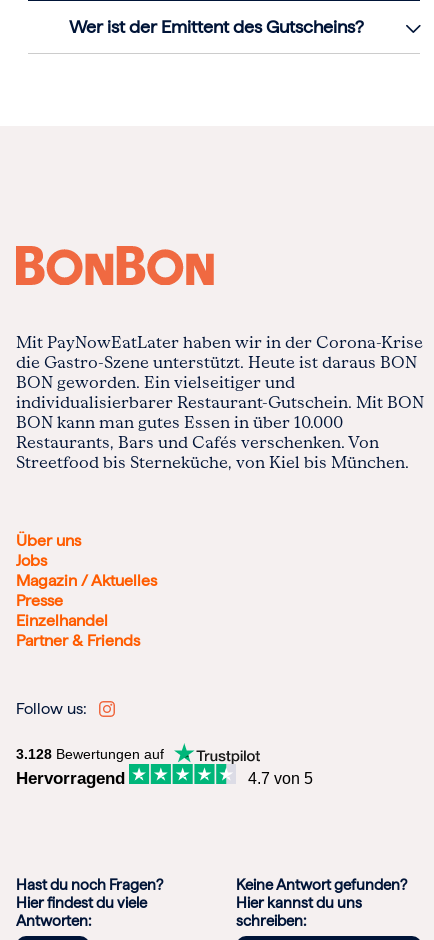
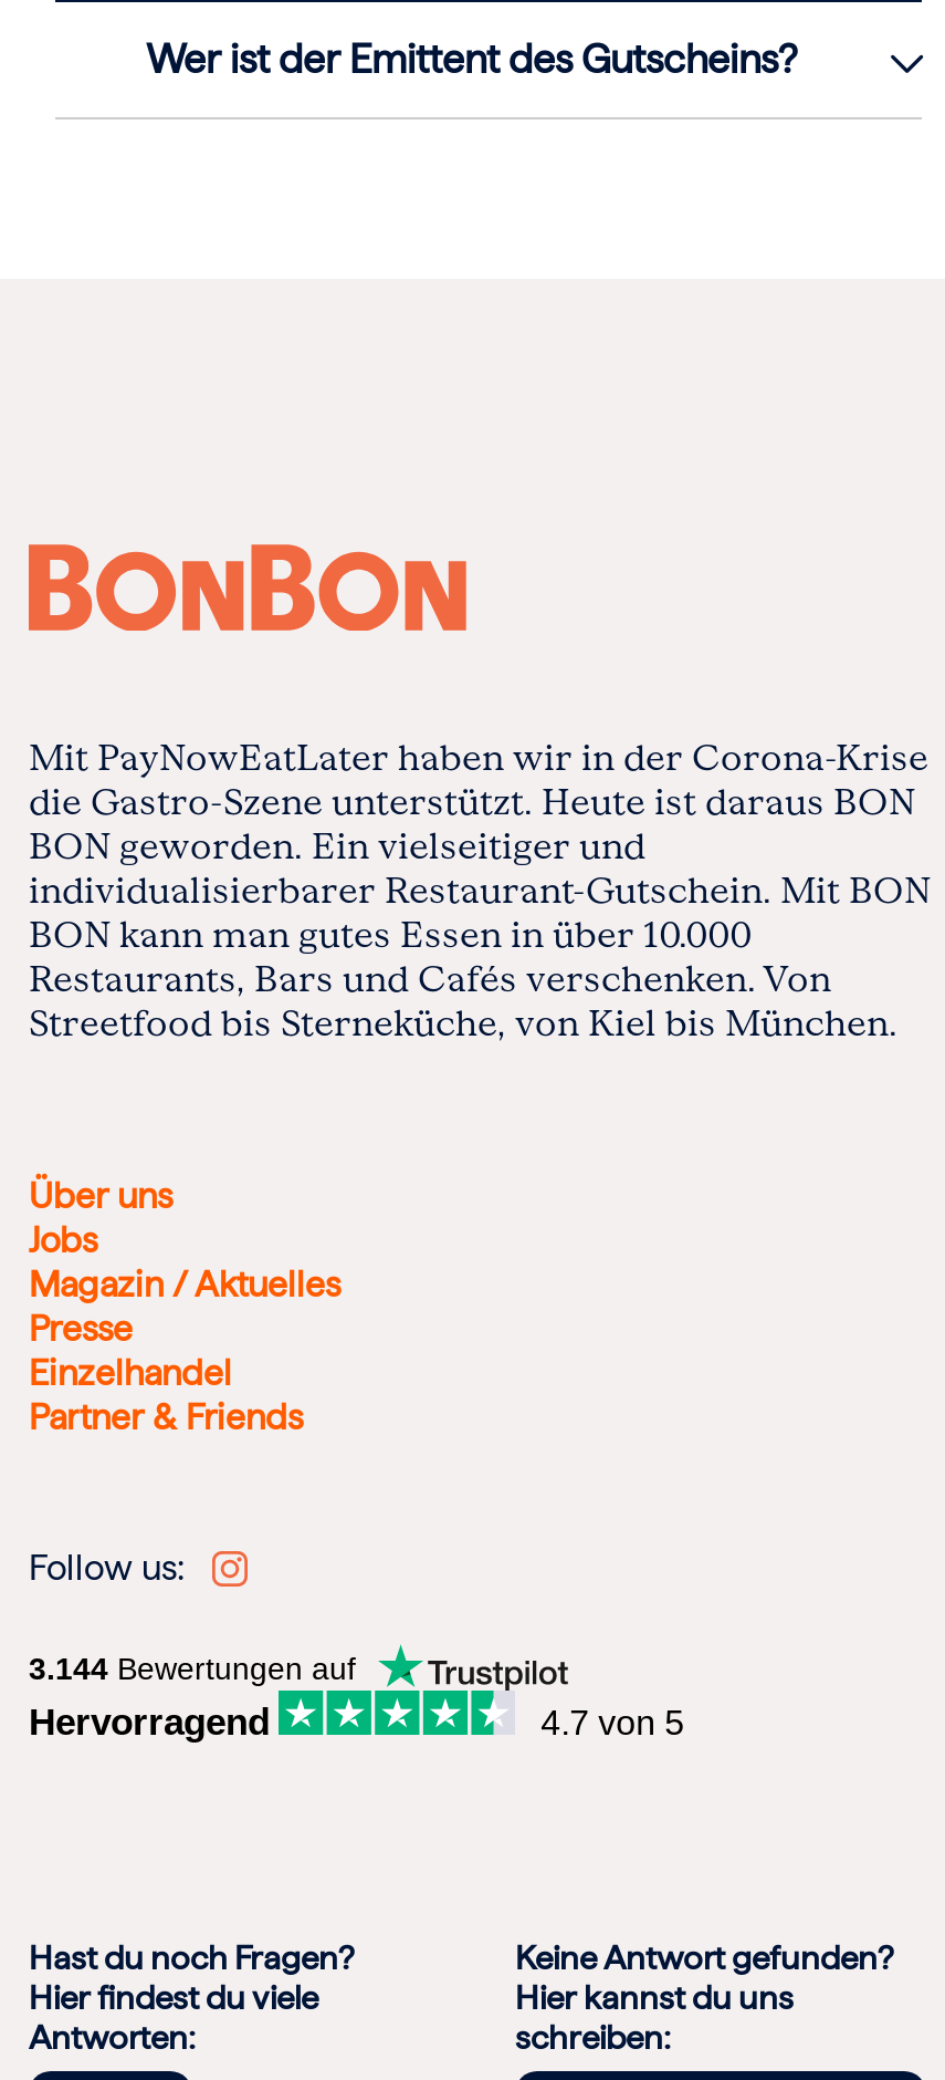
- 3.128 Bewertungen auf
+ 3.144 Bewertungen auf
